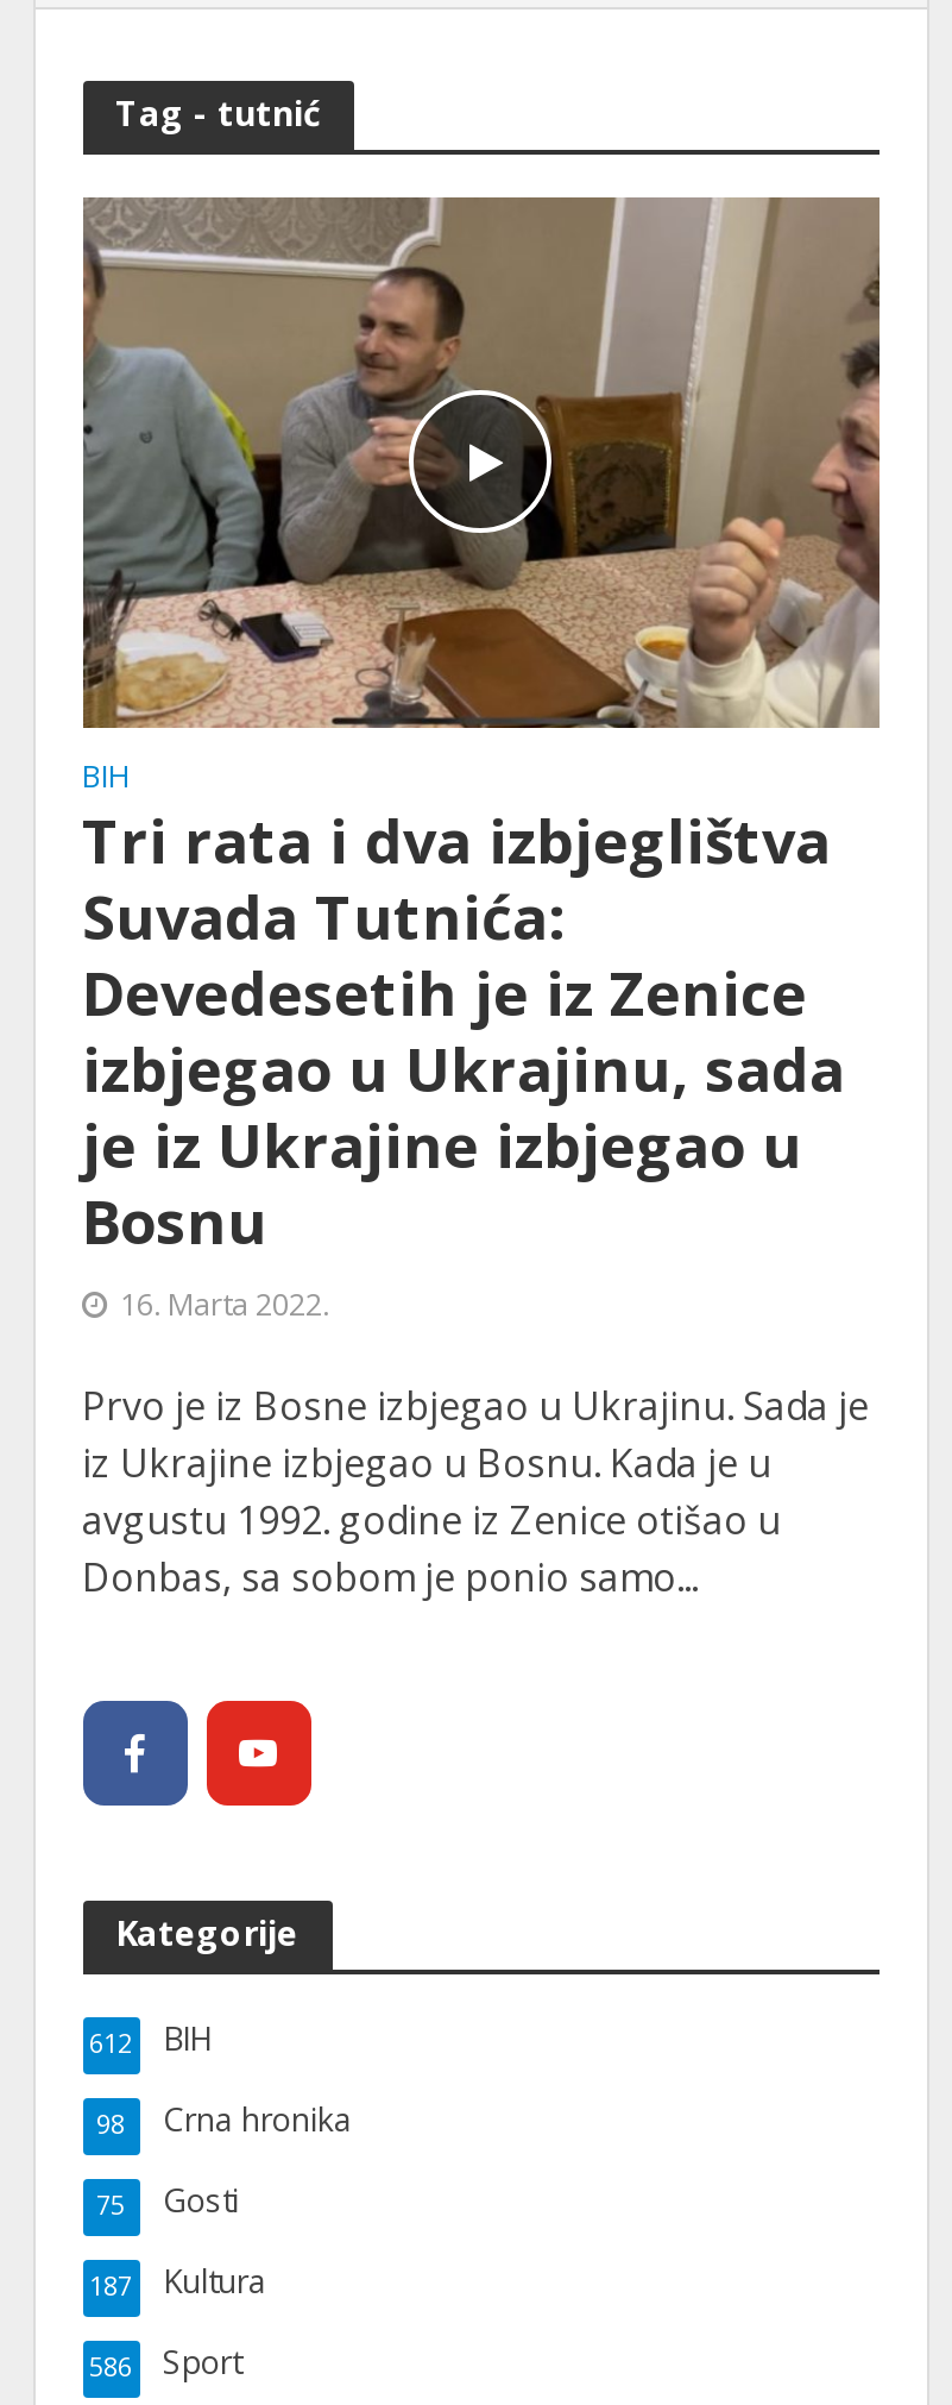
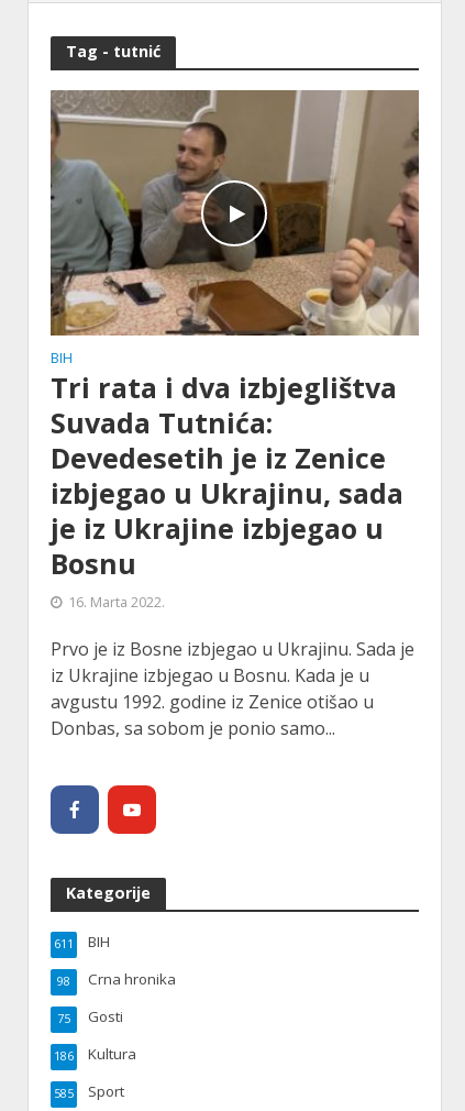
- 612 BIH
+ 611 BIH

- 187 Kultura
+ 186 Kultura

- 586 Sport
+ 585 Sport
